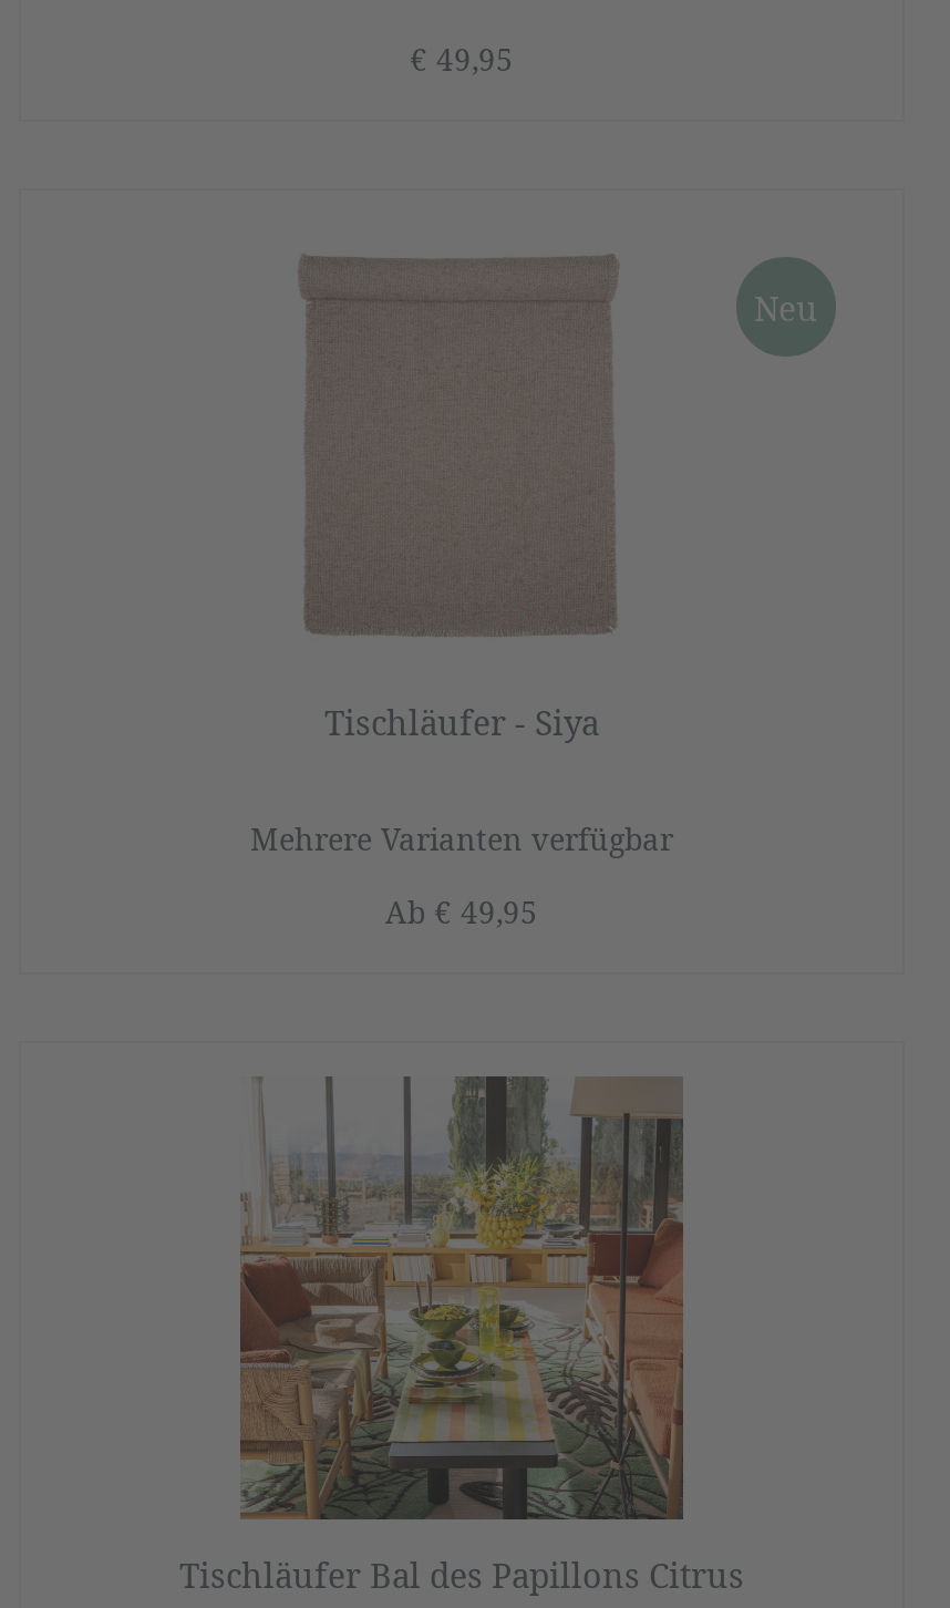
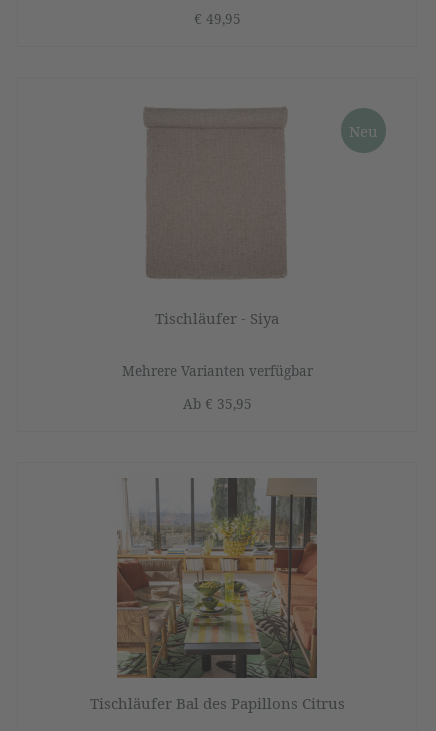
- Ab € 49,95
+ Ab € 35,95
